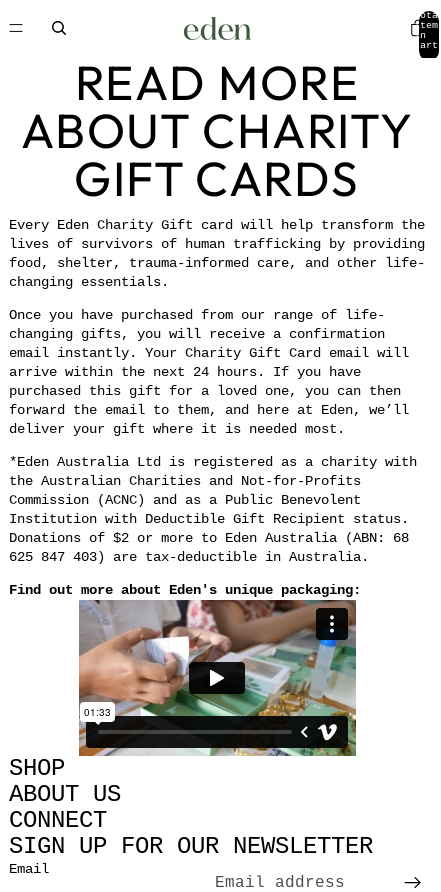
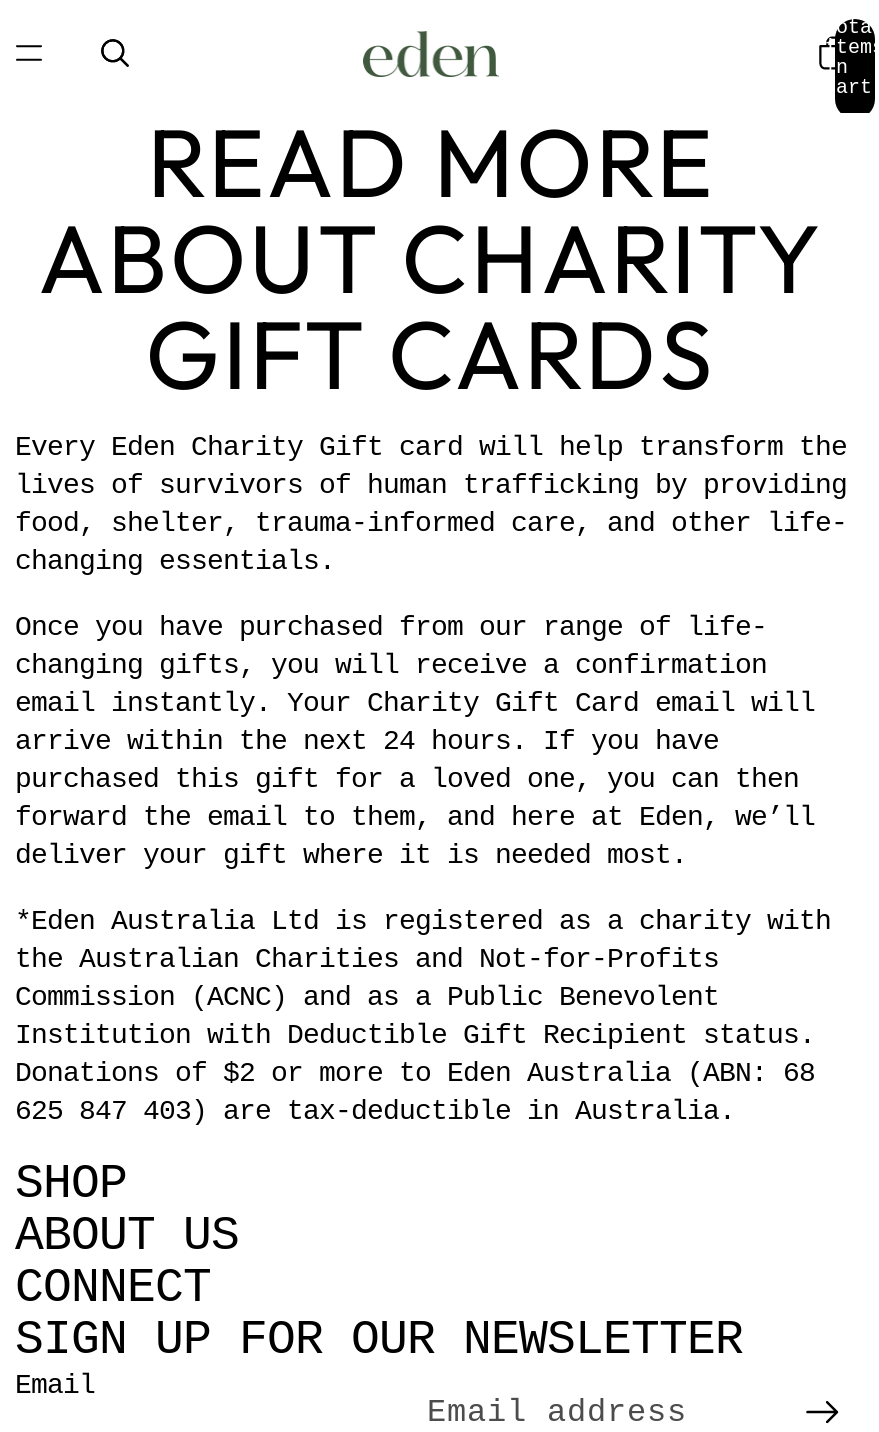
- Find out more about Eden's unique packaging:

- [image]
